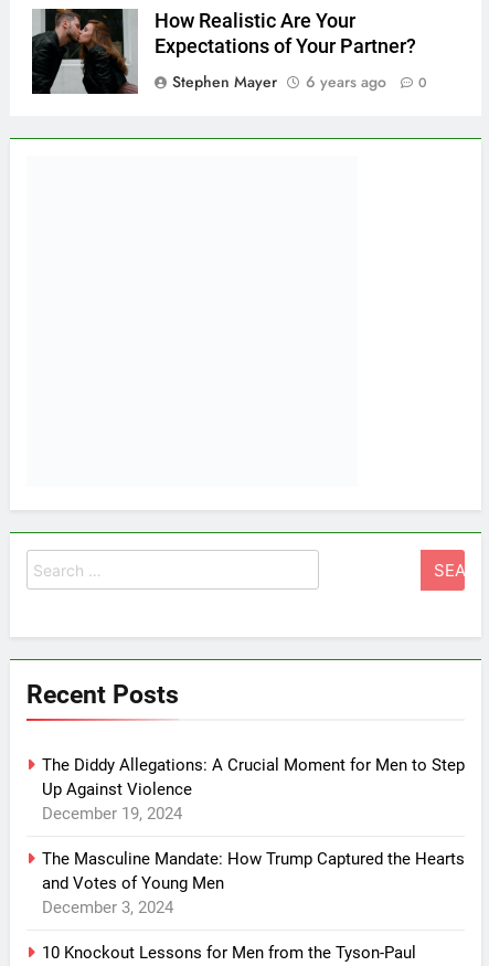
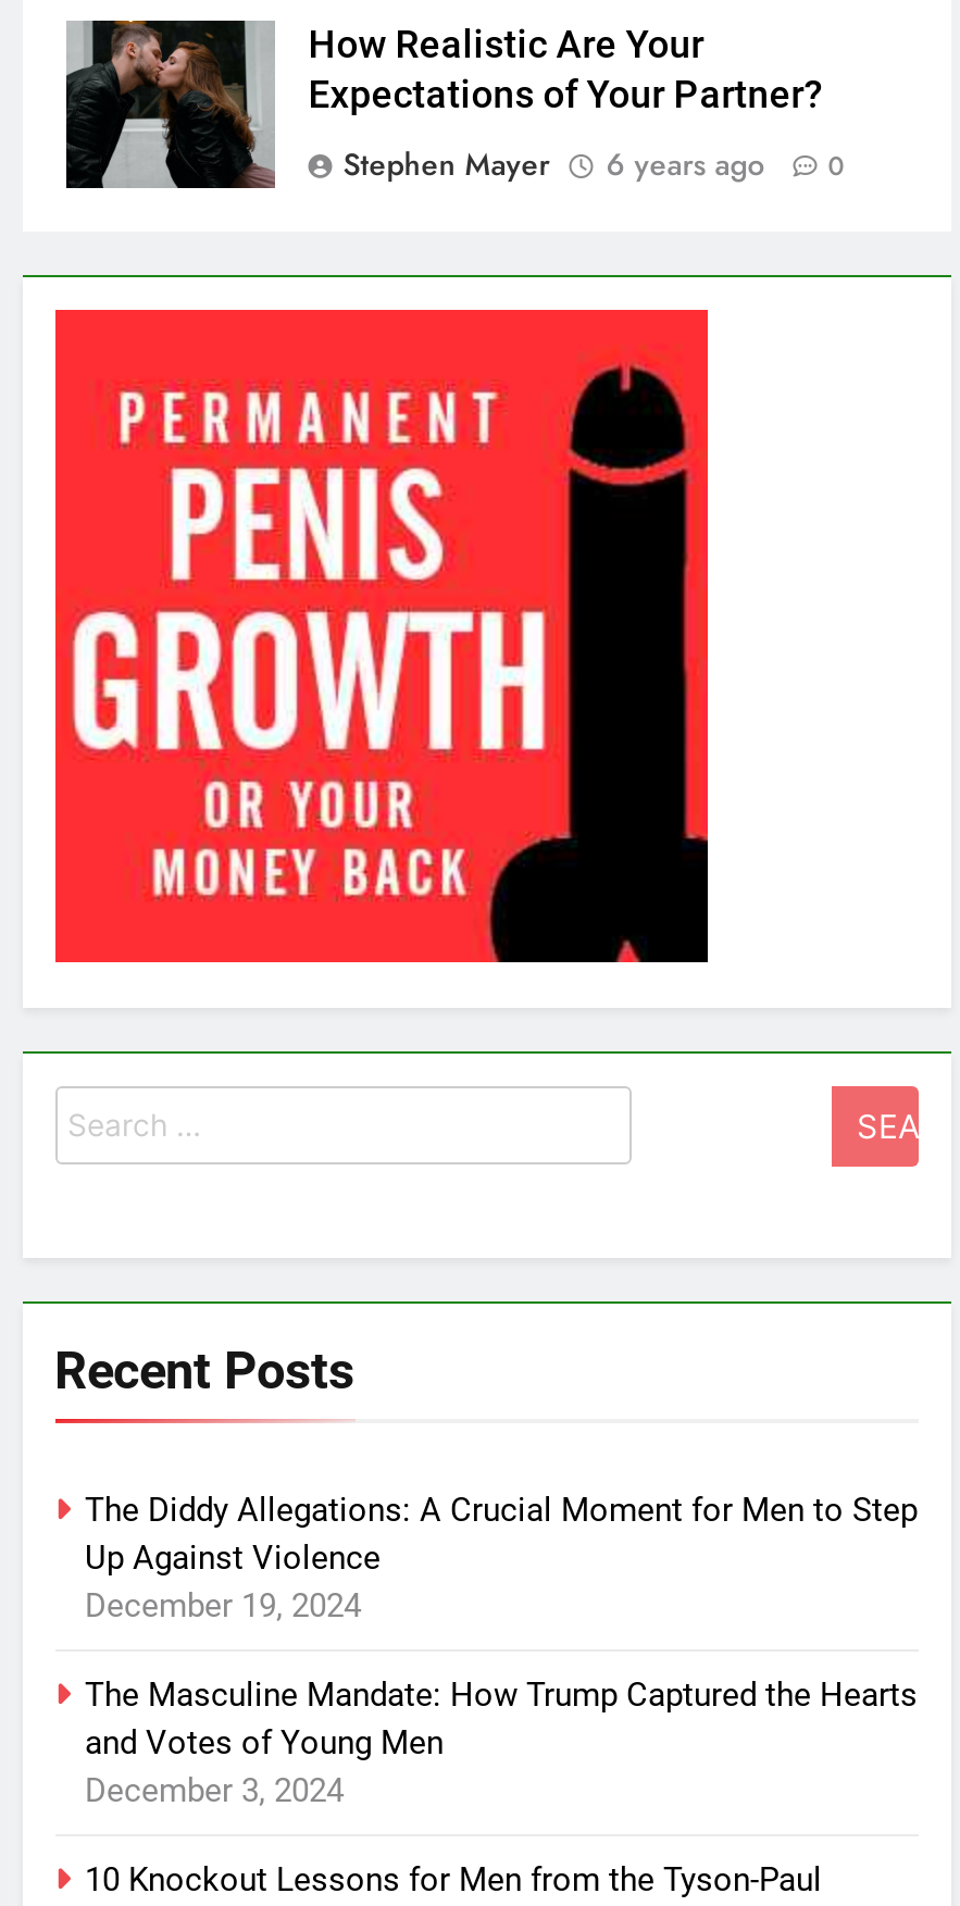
+ [image]
